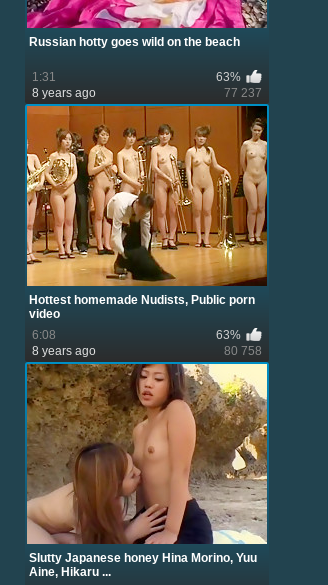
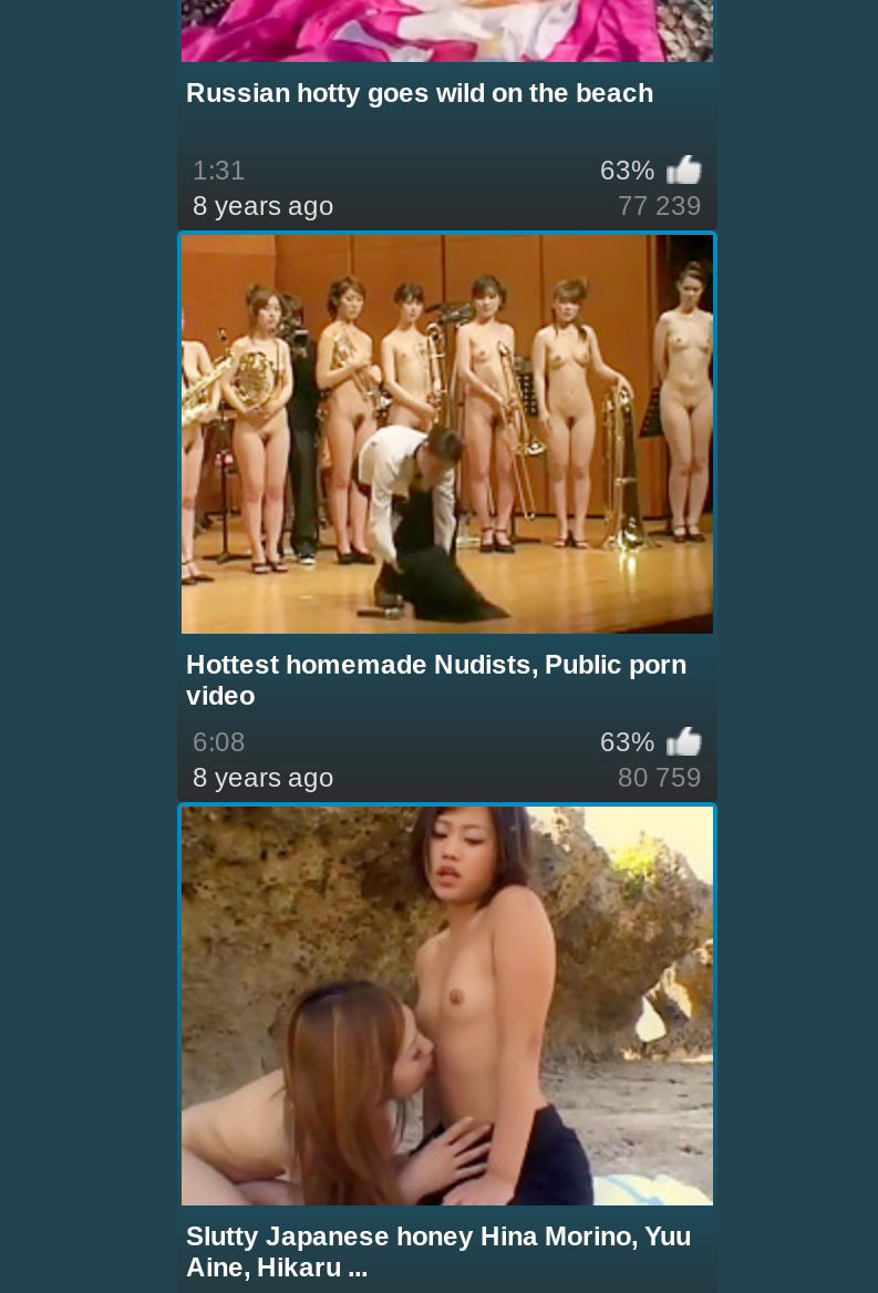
- 77 237
+ 77 239

- 80 758
+ 80 759
